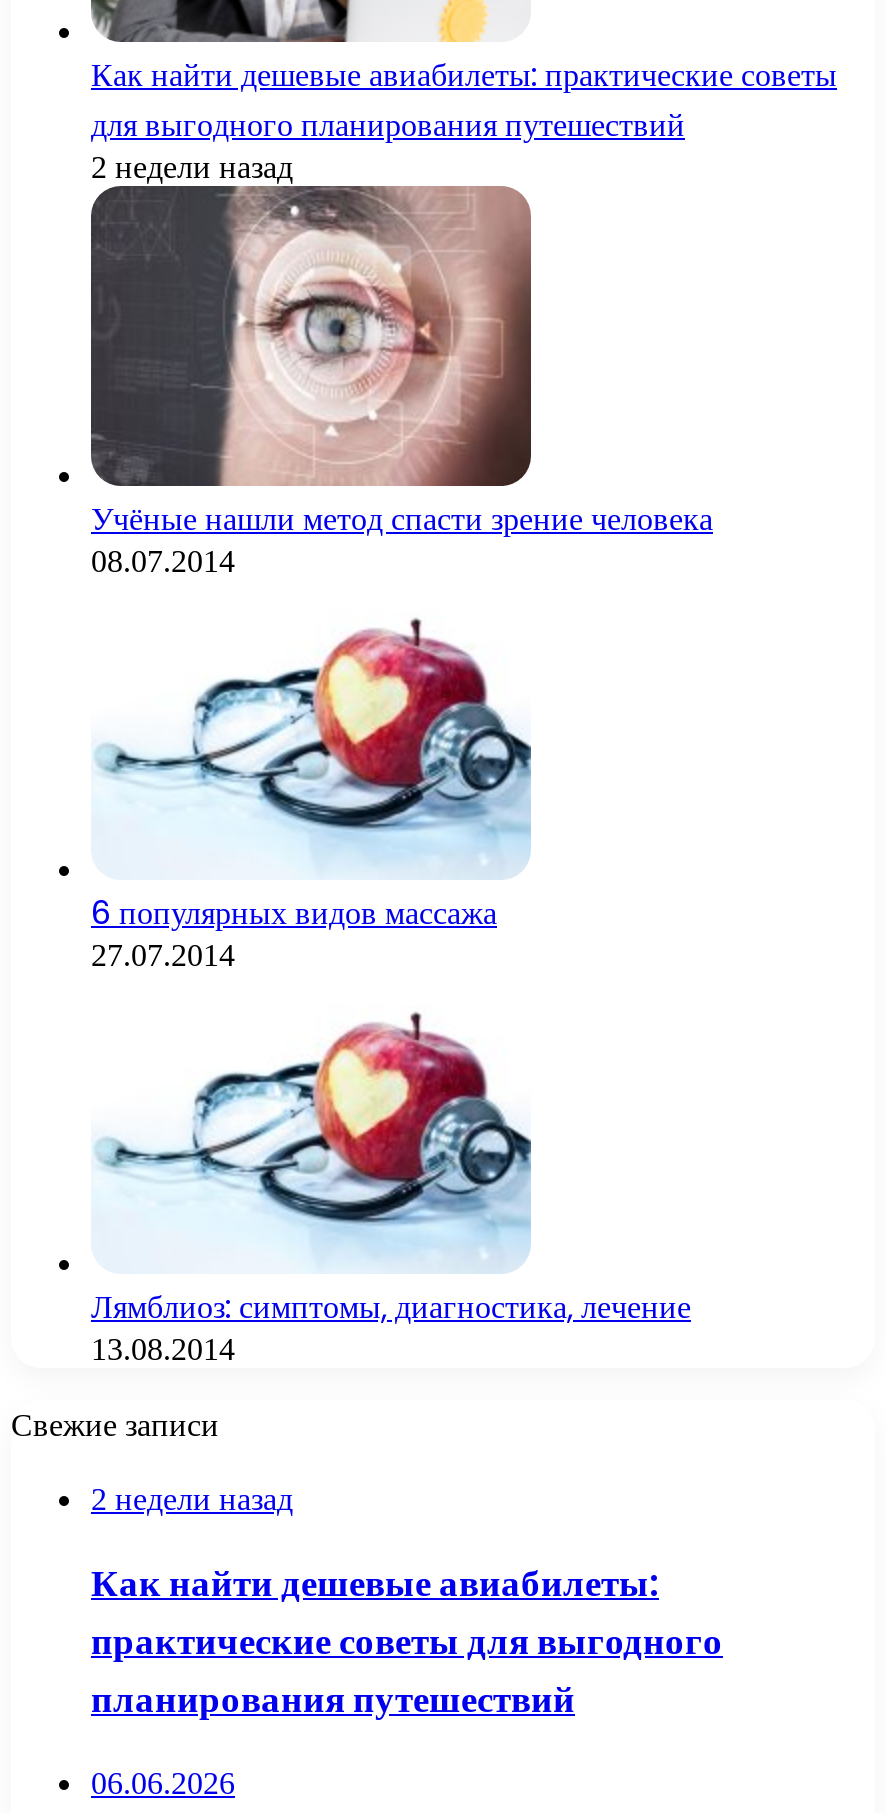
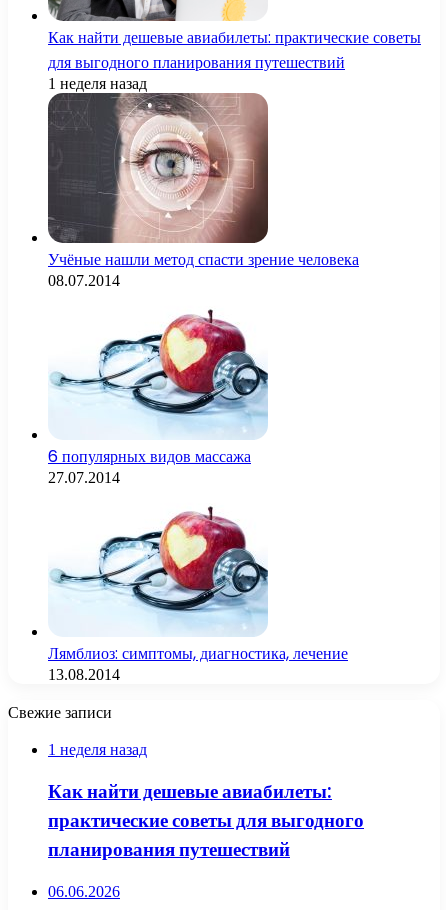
- 2 недели назад
+ 1 неделя назад

- 2 недели назад
+ 1 неделя назад
